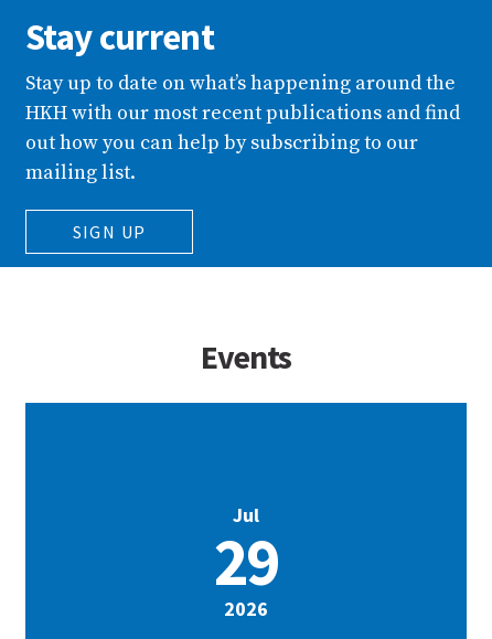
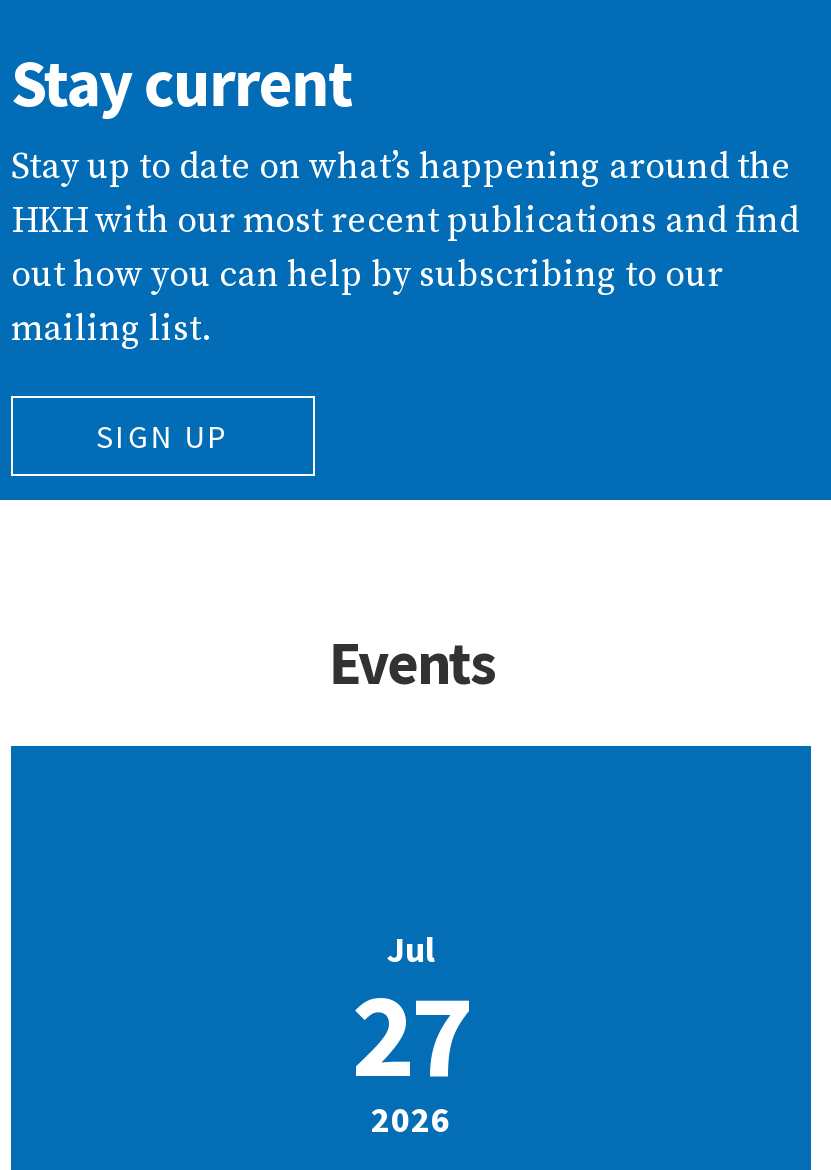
- 29
+ 27
